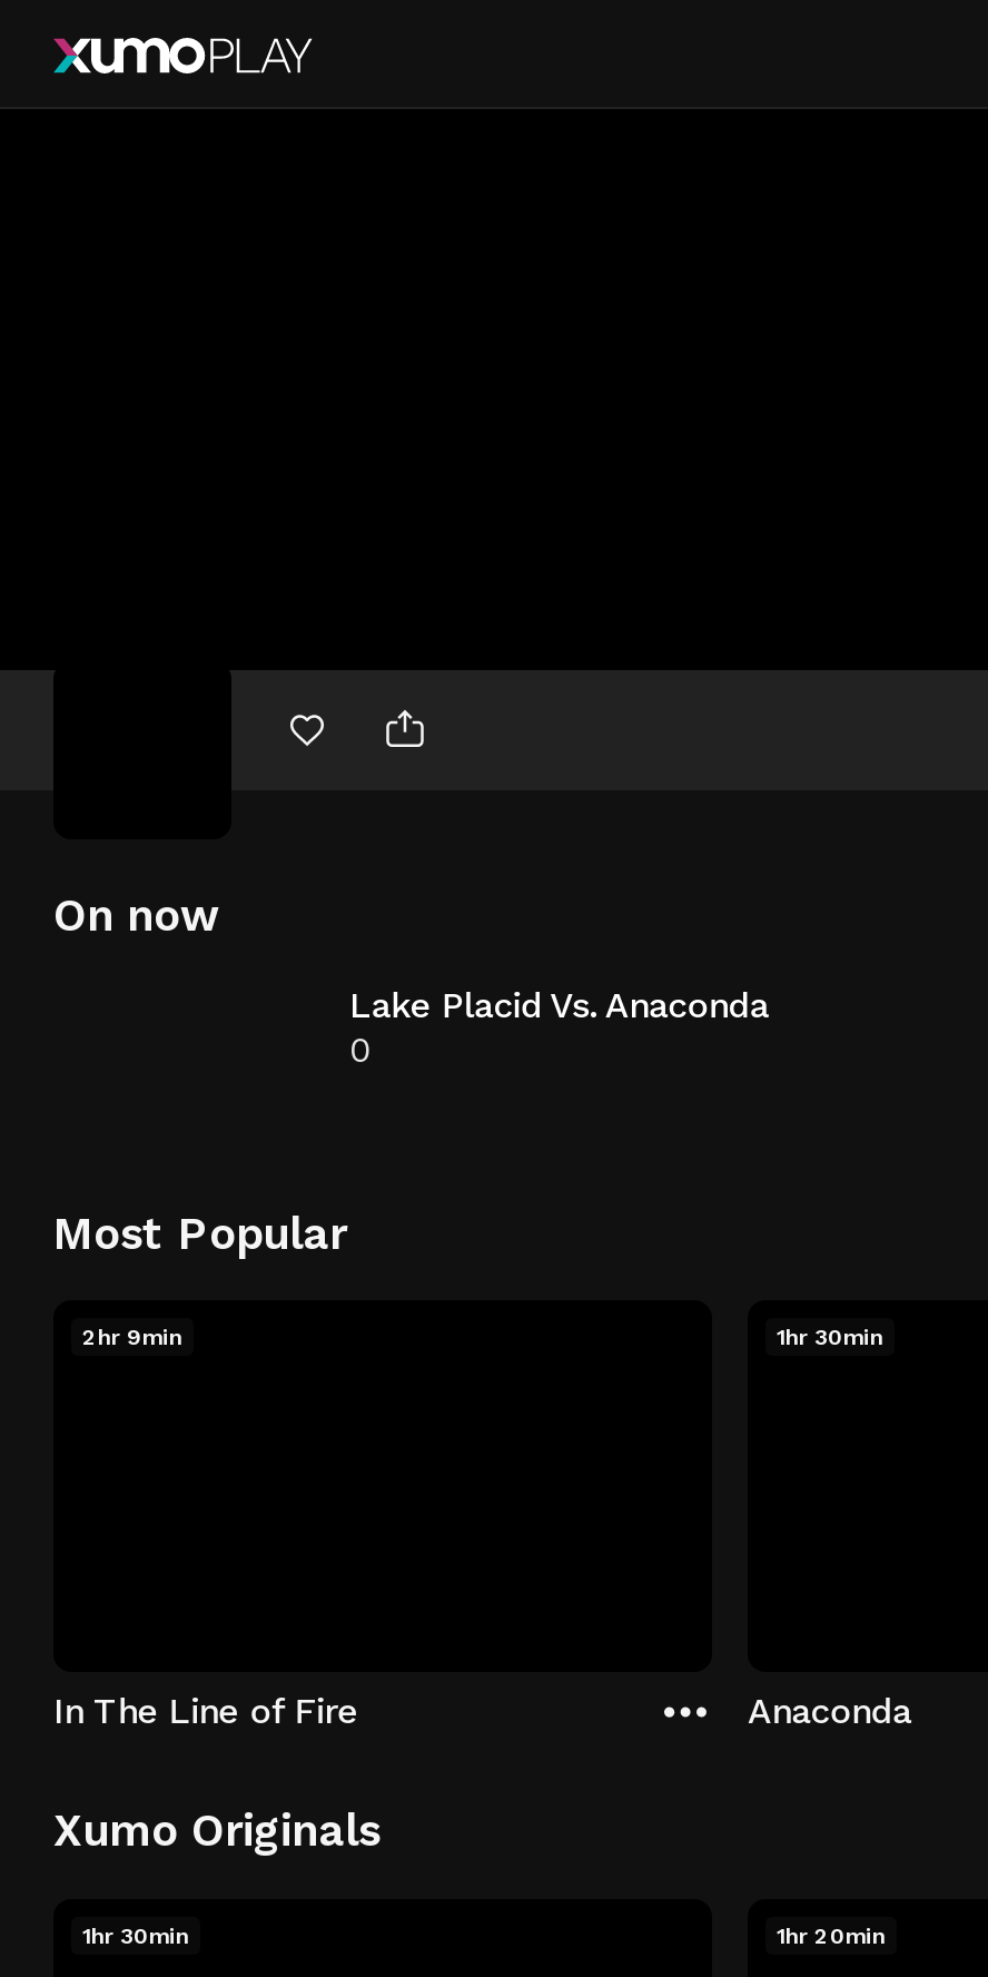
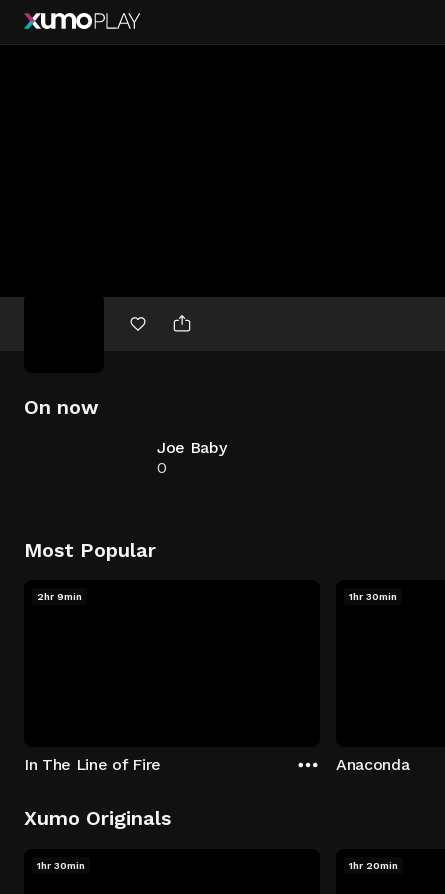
- Lake Placid Vs. Anaconda
+ Joe Baby
